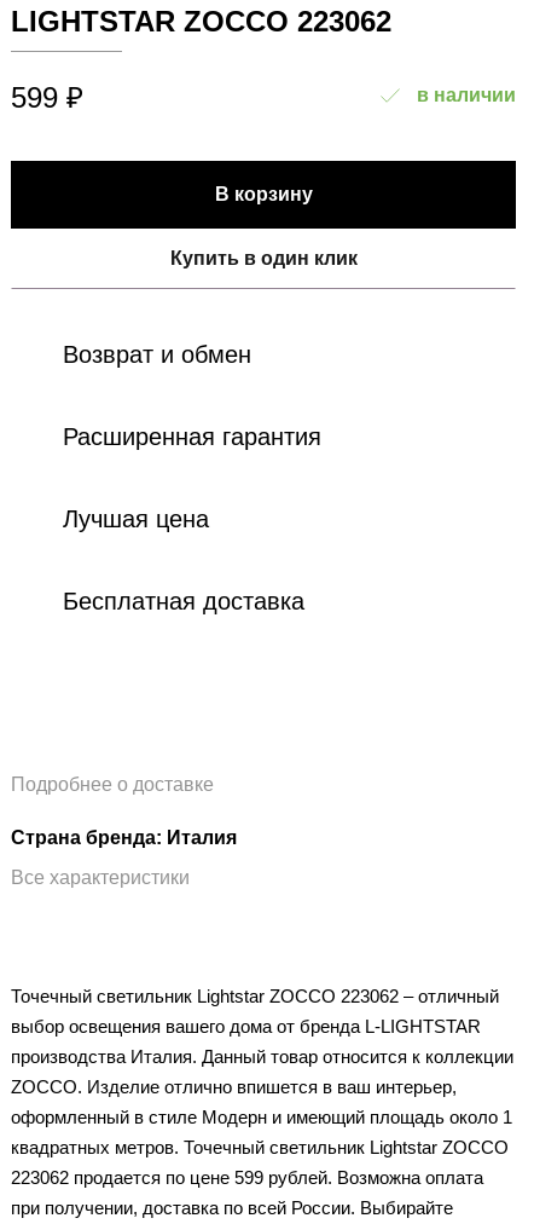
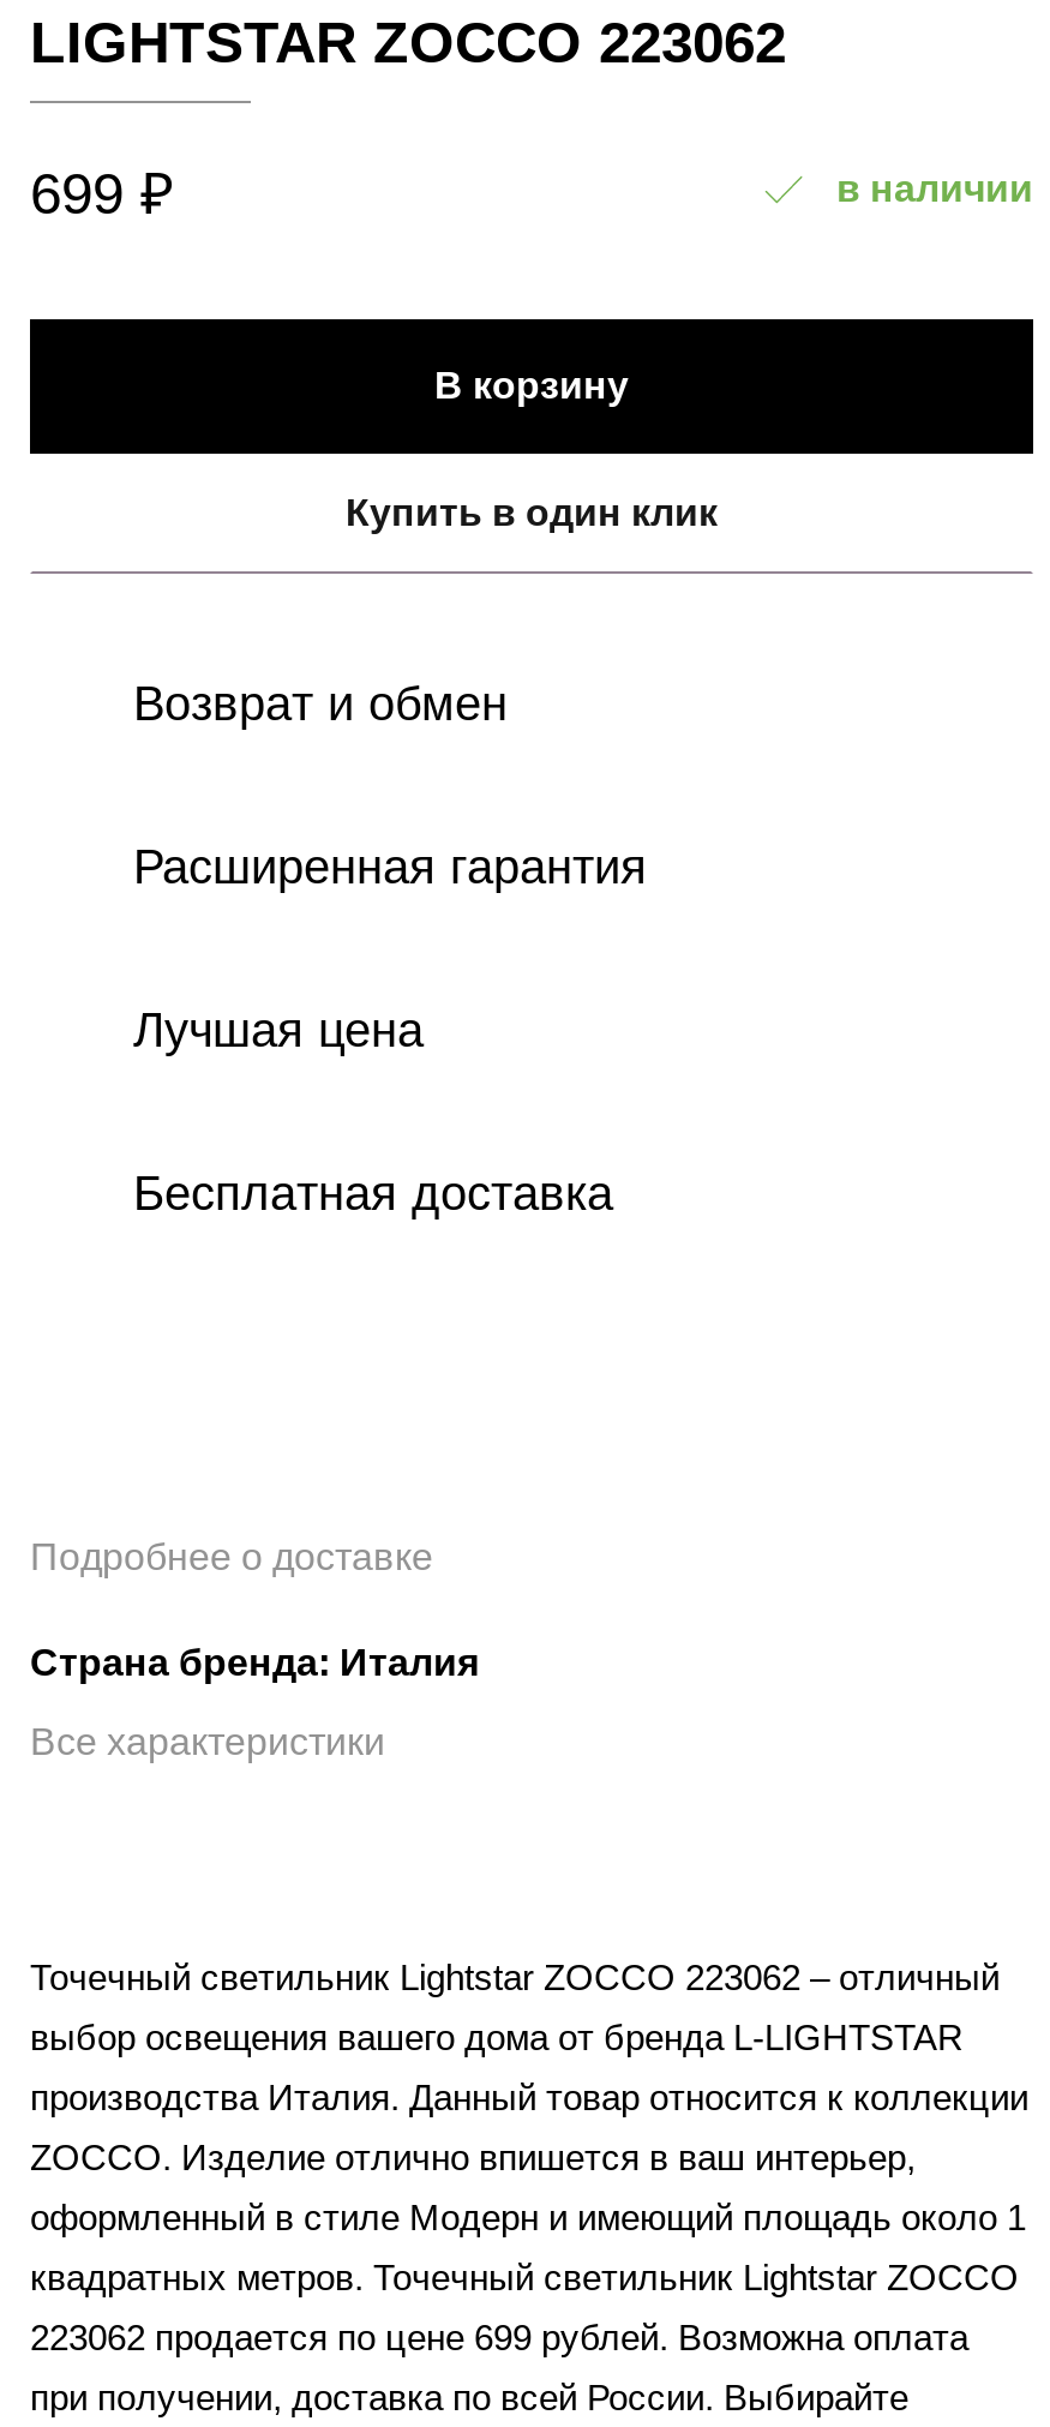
- 599 ₽
+ 699 ₽

- 223062 продается по цене 599 рублей. Возможна оплата
+ 223062 продается по цене 699 рублей. Возможна оплата
